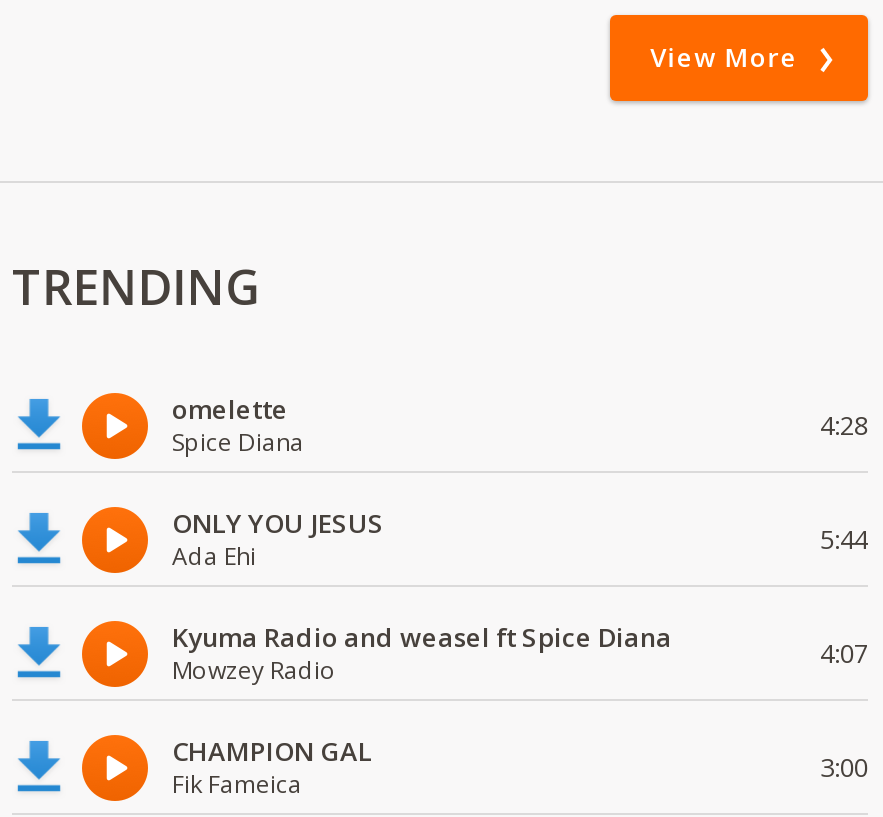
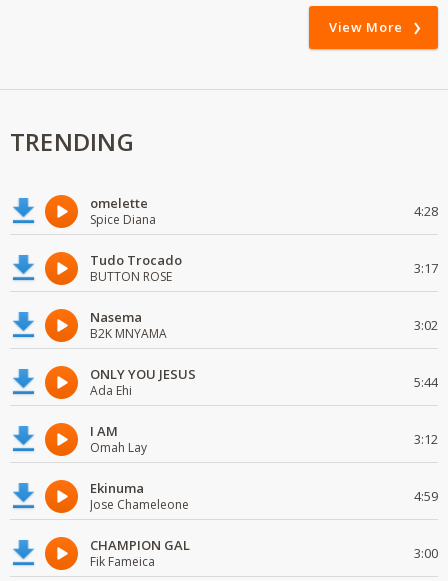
+ Tudo Trocado
+ BUTTON ROSE
+ 3:17
+ Nasema
+ B2K MNYAMA
+ 3:02

- Kyuma Radio and weasel ft Spice Diana
- Mowzey Radio
- 4:07
+ I AM
+ Omah Lay
+ 3:12
+ Ekinuma
+ Jose Chameleone
+ 4:59
